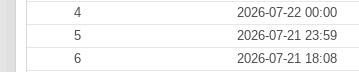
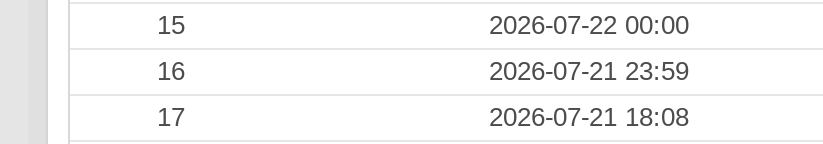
- 4
+ 15

- 5
+ 16

- 6
+ 17
